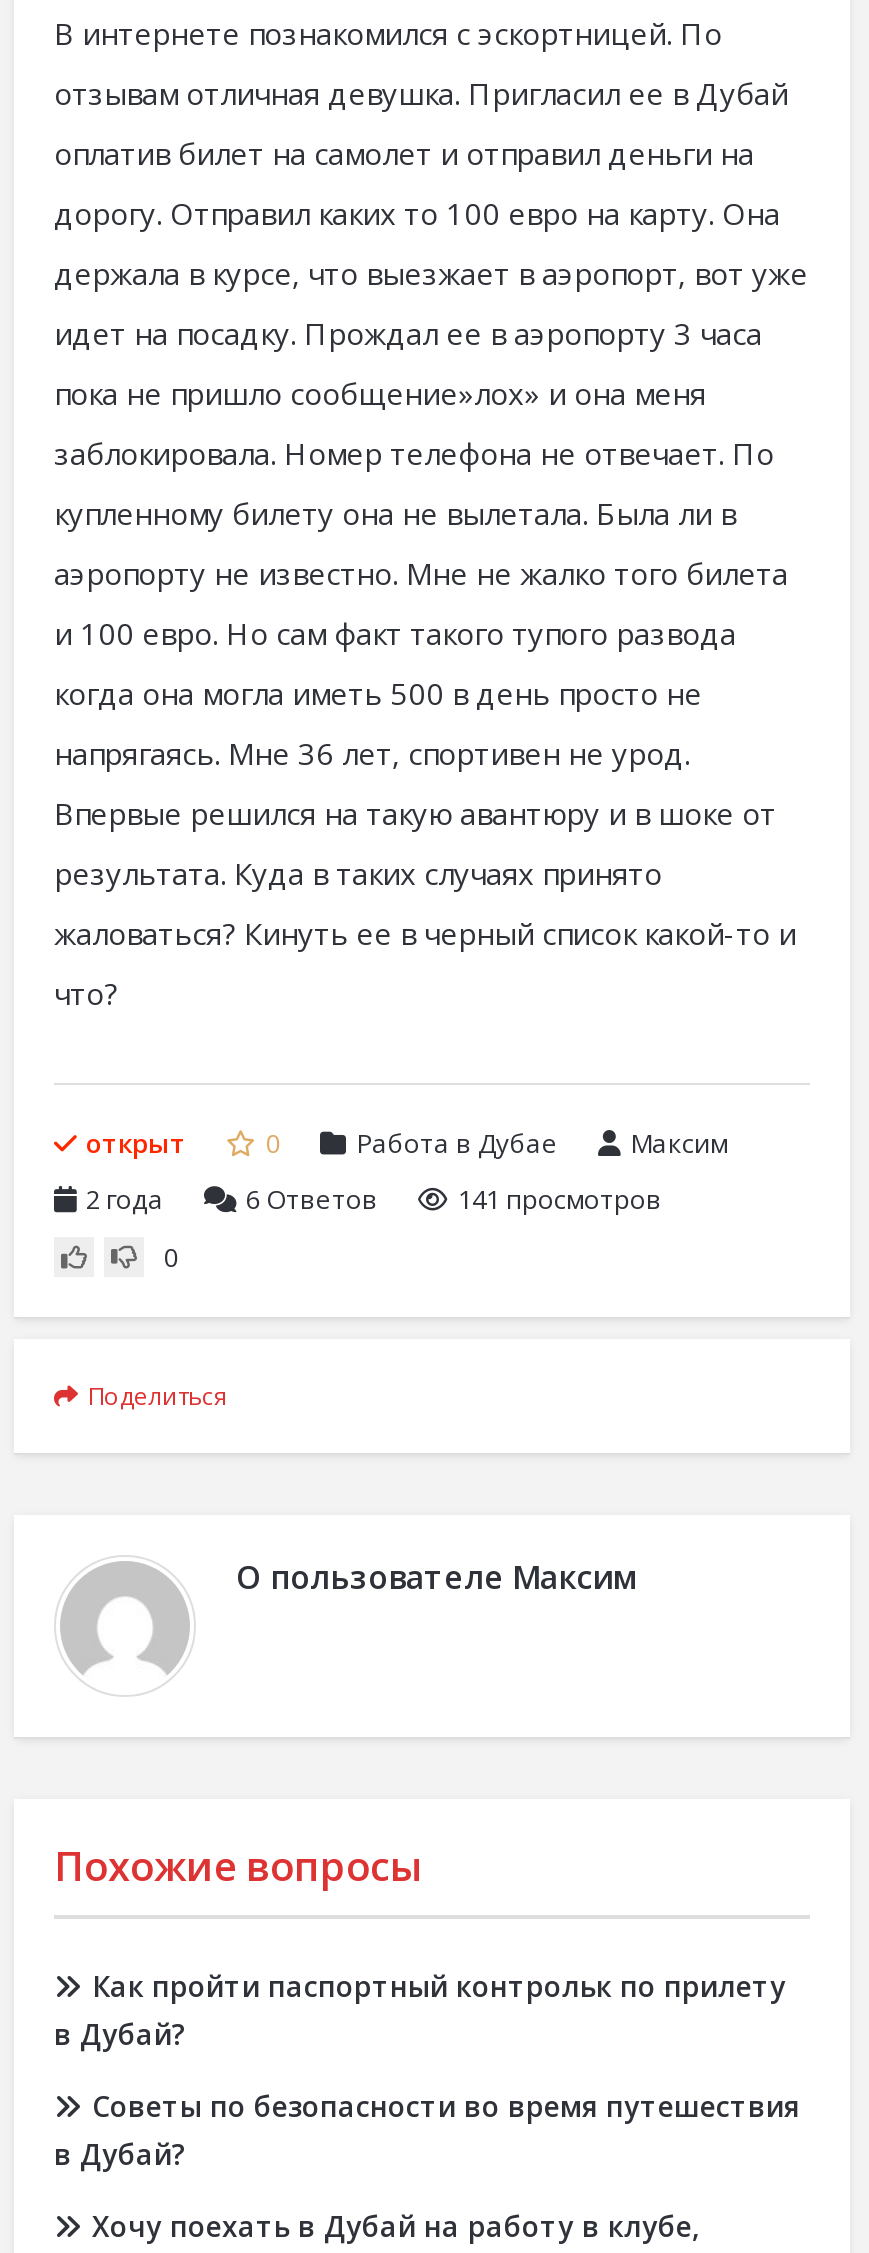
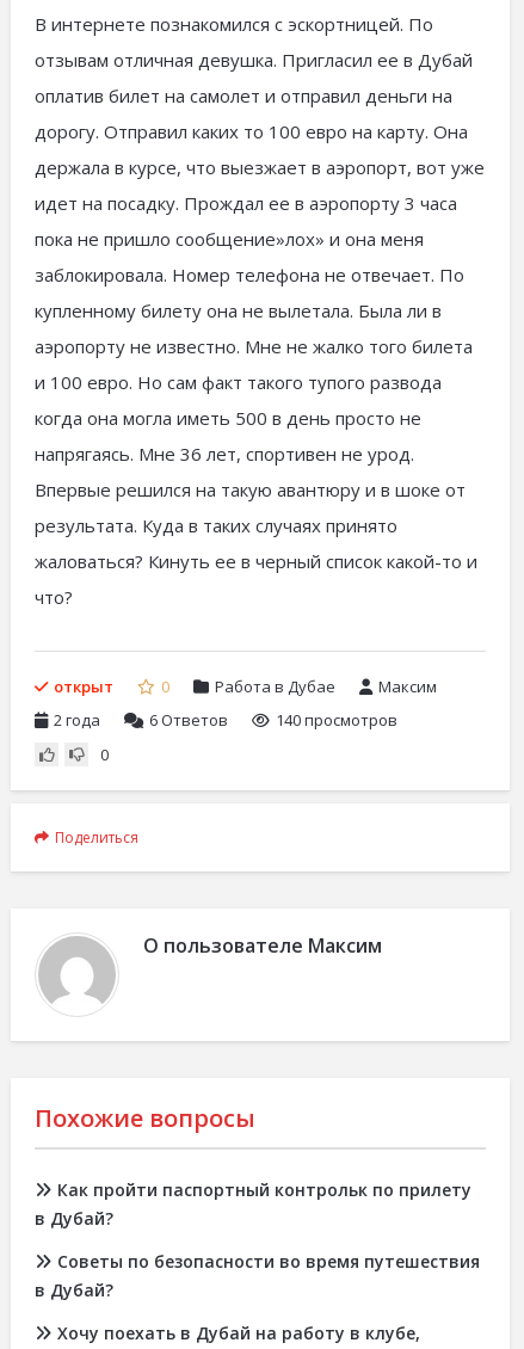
- 141 просмотров
+ 140 просмотров
